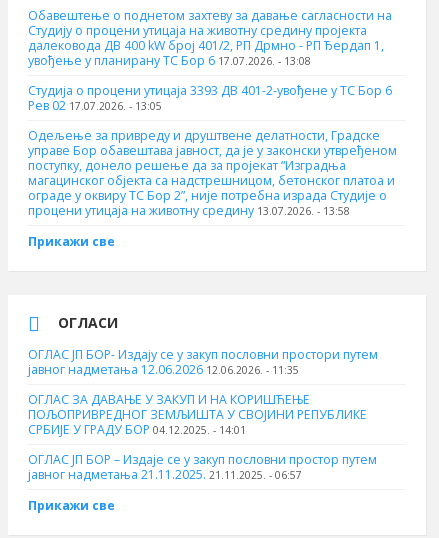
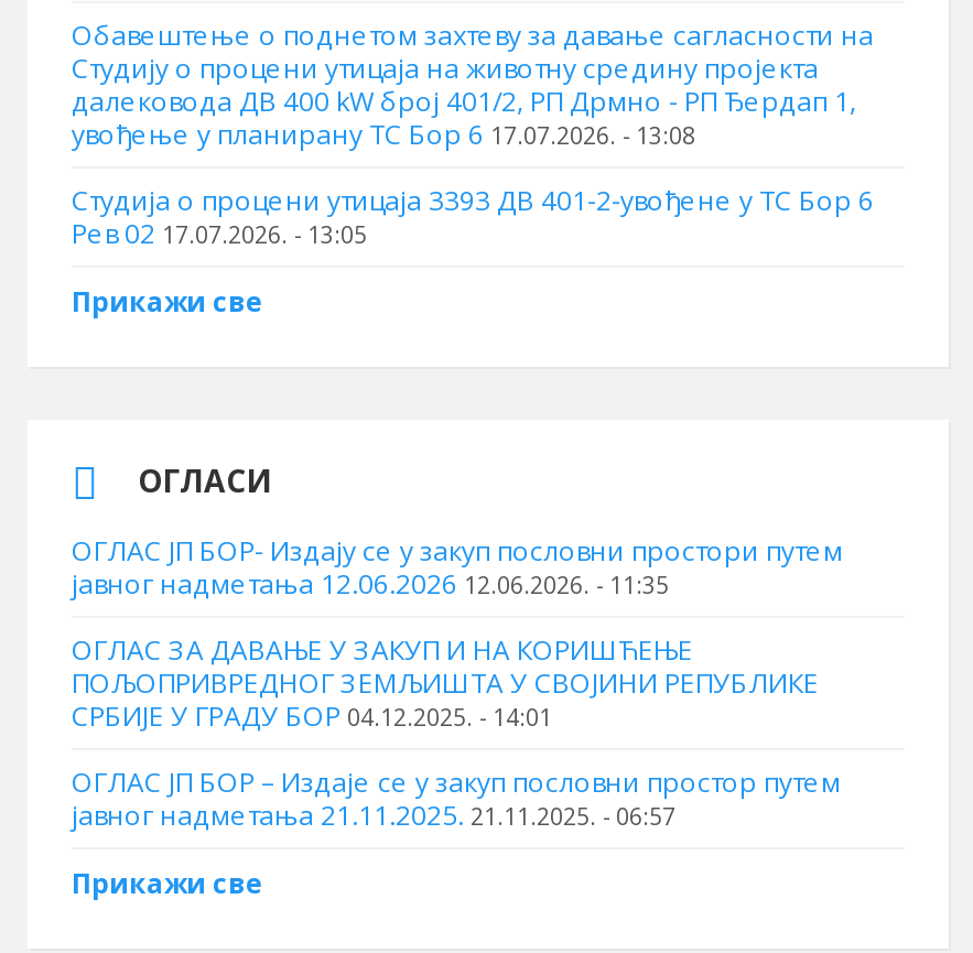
- Одељење за привреду и друштвене делатности, Градске
- управе Бор обавештава јавност, да је у законски утвређеном
- поступку, донело решење да за пројекат “Изградња
- магацинског објекта са надстрешницом, бетонског платоа и
- ограде у оквиру ТС Бор 2”, није потребна израда Студије о
- процени утицаја на животну средину 13.07.2026. - 13:58
